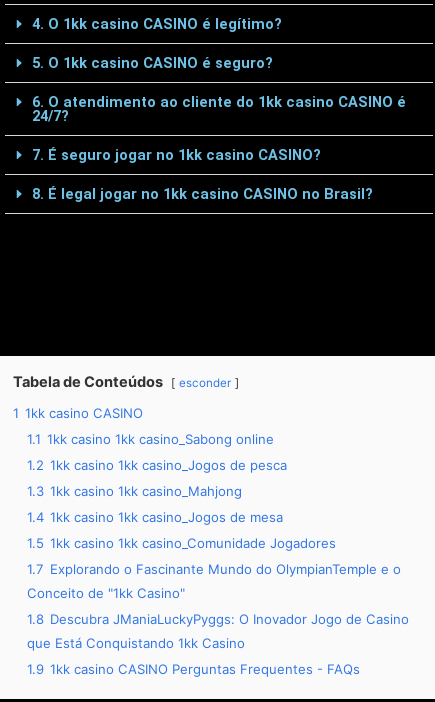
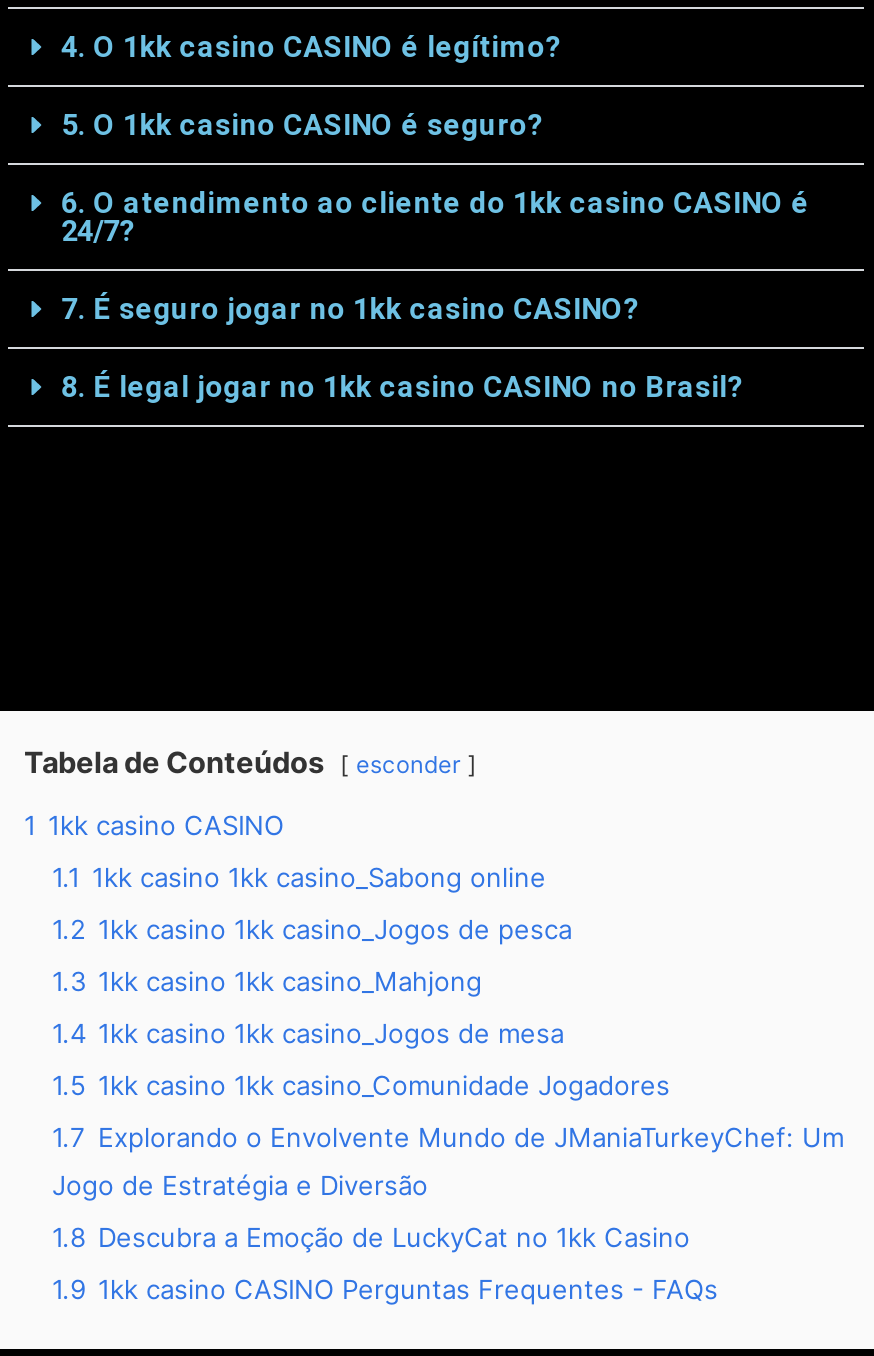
- 1.7 Explorando o Fascinante Mundo do OlympianTemple e o
- Conceito de "1kk Casino"
- 1.8 Descubra JManiaLuckyPyggs: O Inovador Jogo de Casino
- que Está Conquistando 1kk Casino
+ 1.7 Explorando o Envolvente Mundo de JManiaTurkeyChef: Um
+ Jogo de Estratégia e Diversão
+ 1.8 Descubra a Emoção de LuckyCat no 1kk Casino
